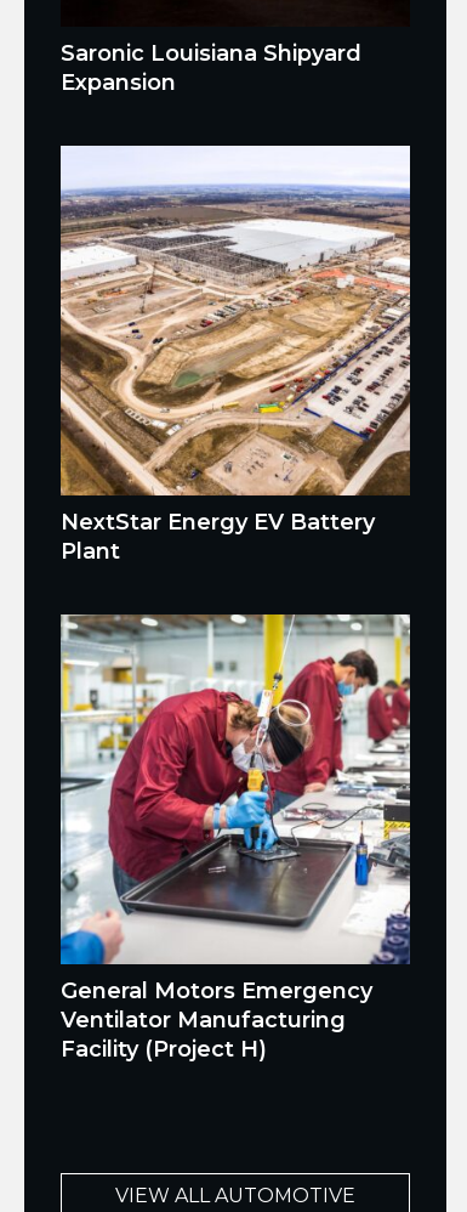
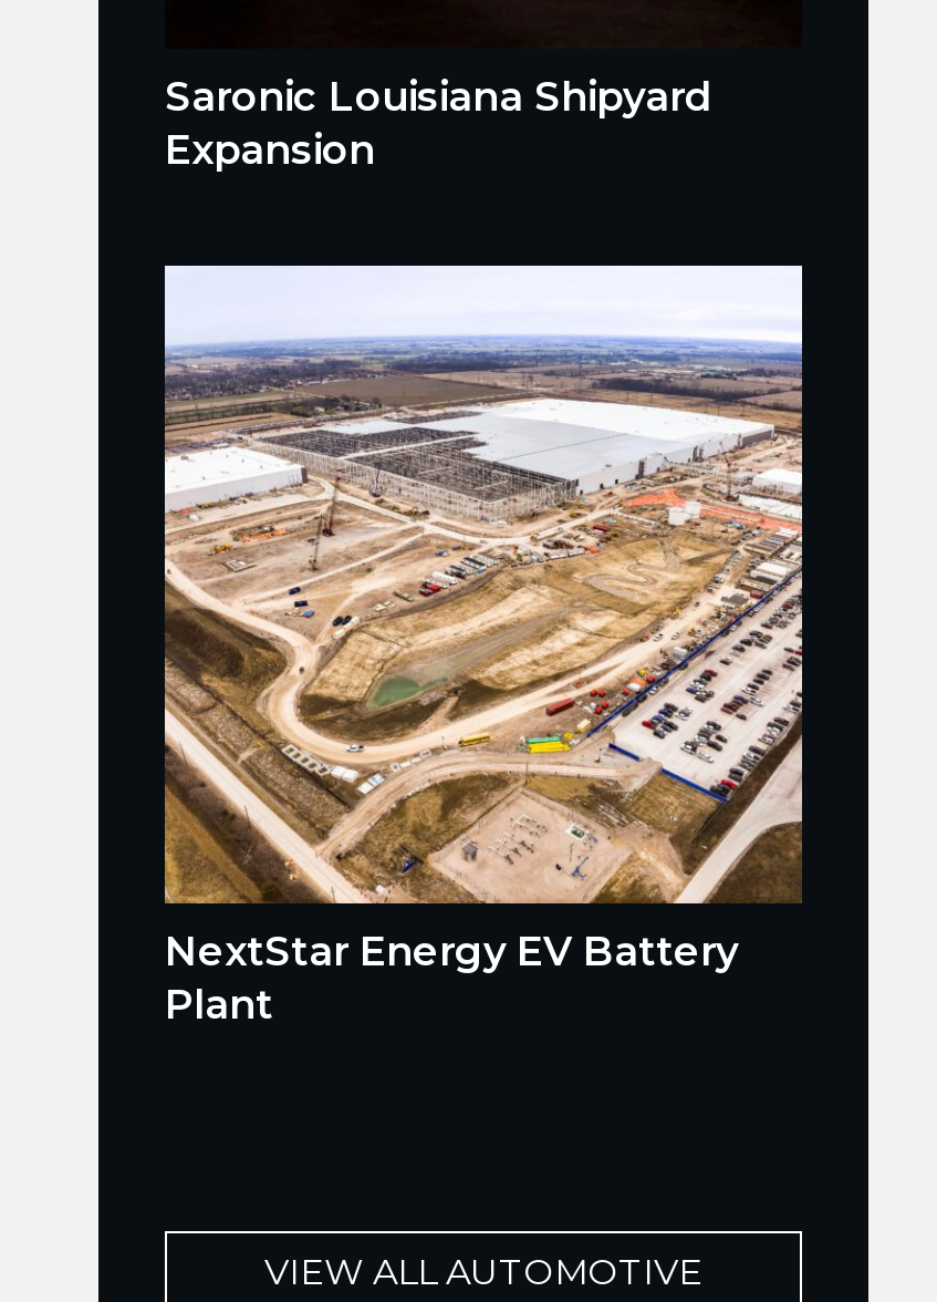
- [image]
- General Motors Emergency
- Ventilator Manufacturing
- Facility (Project H)
